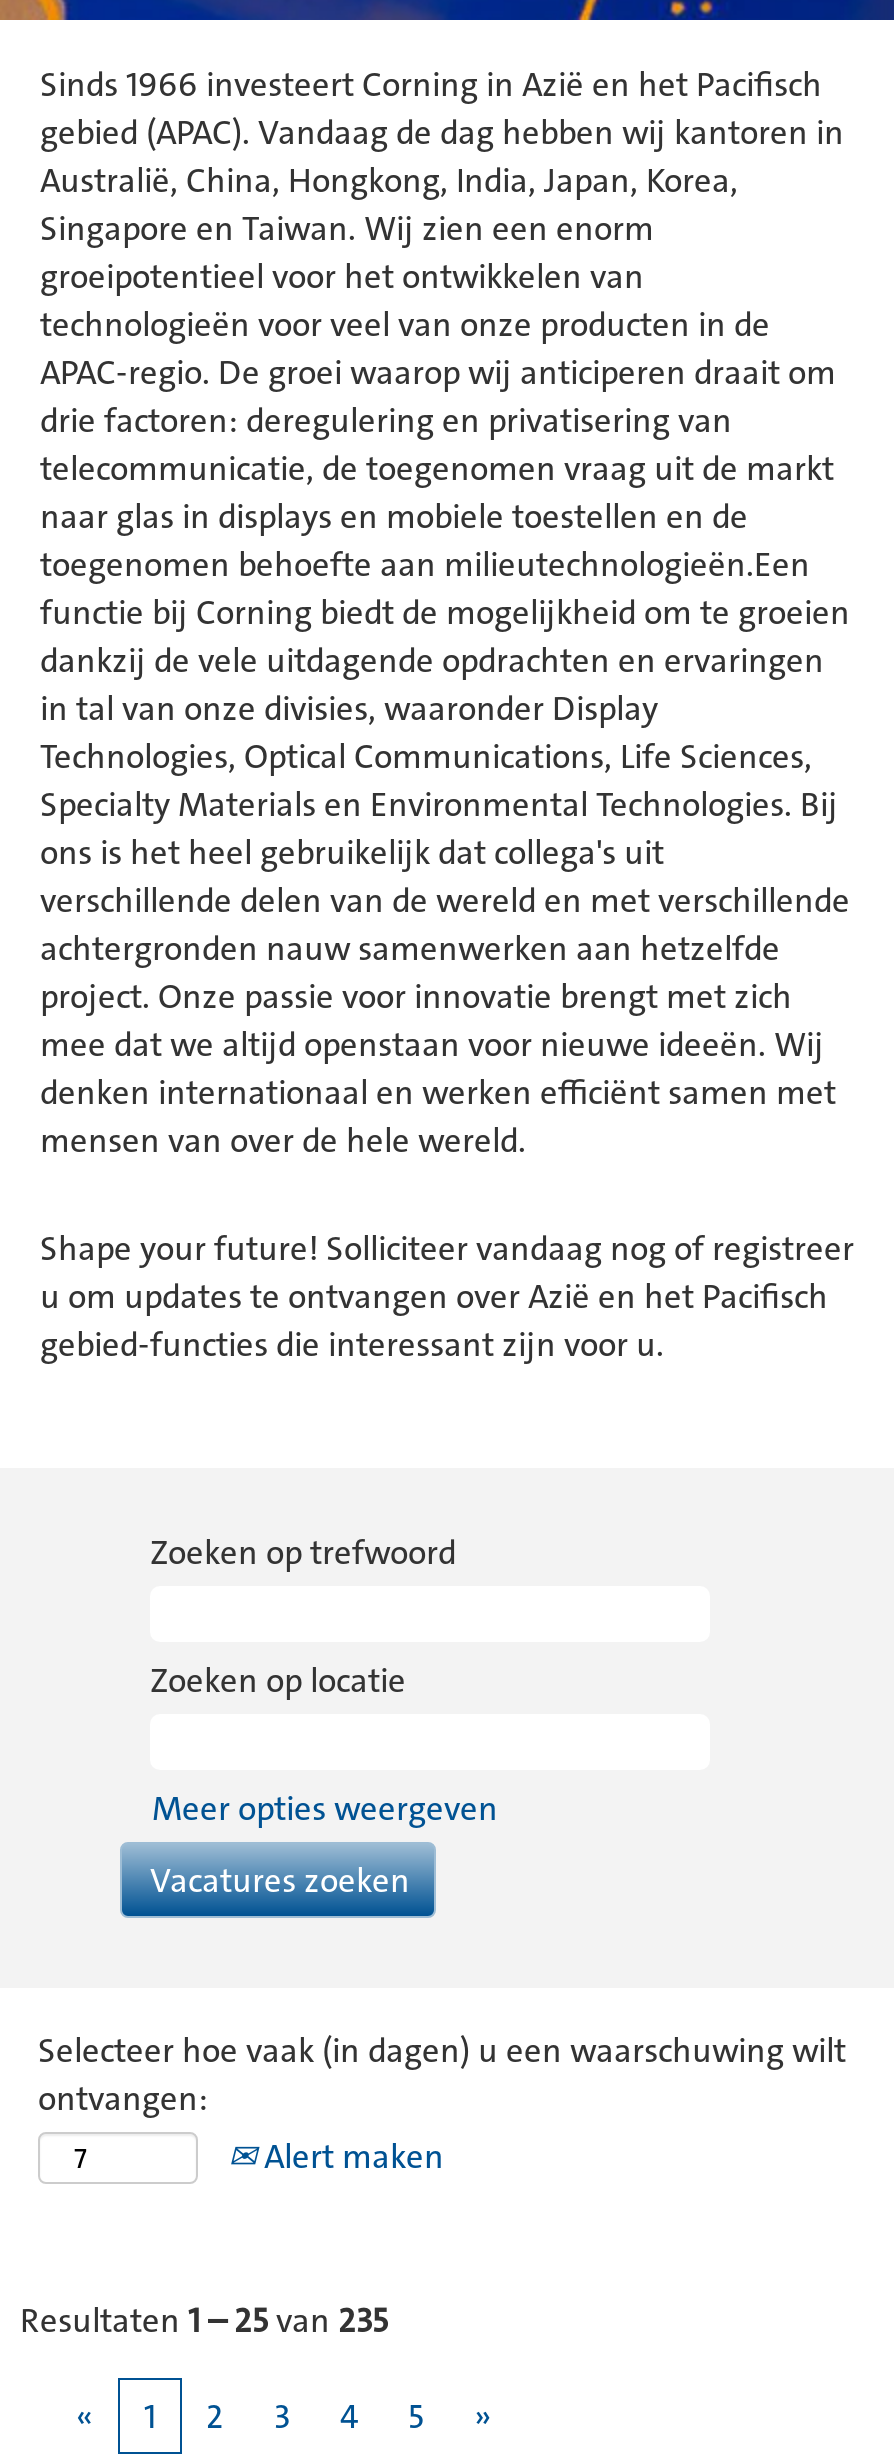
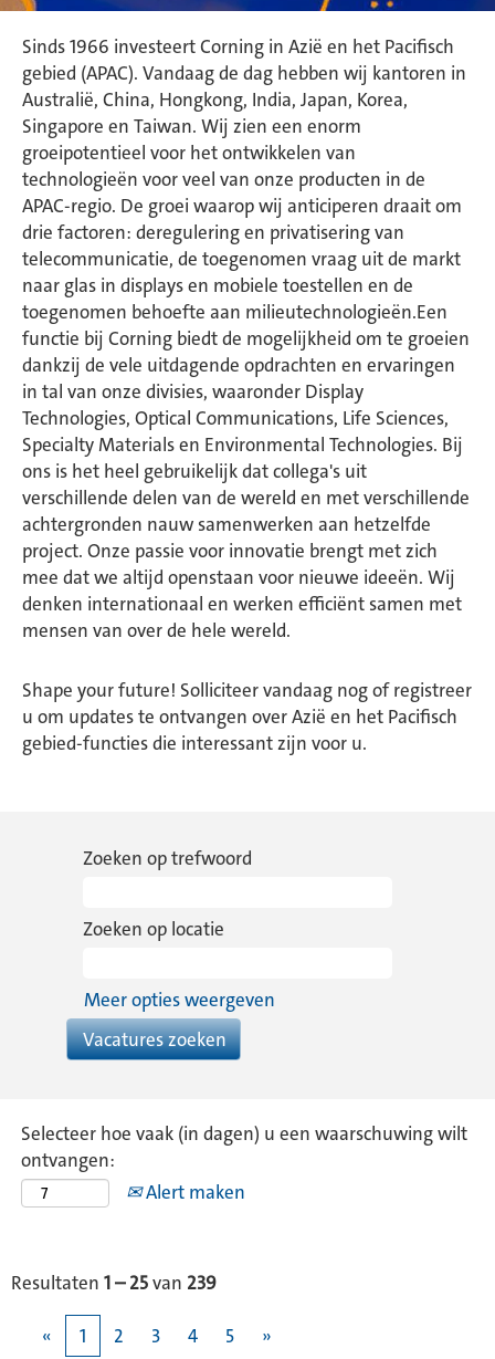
- Resultaten 1 – 25 van 235
+ Resultaten 1 – 25 van 239
